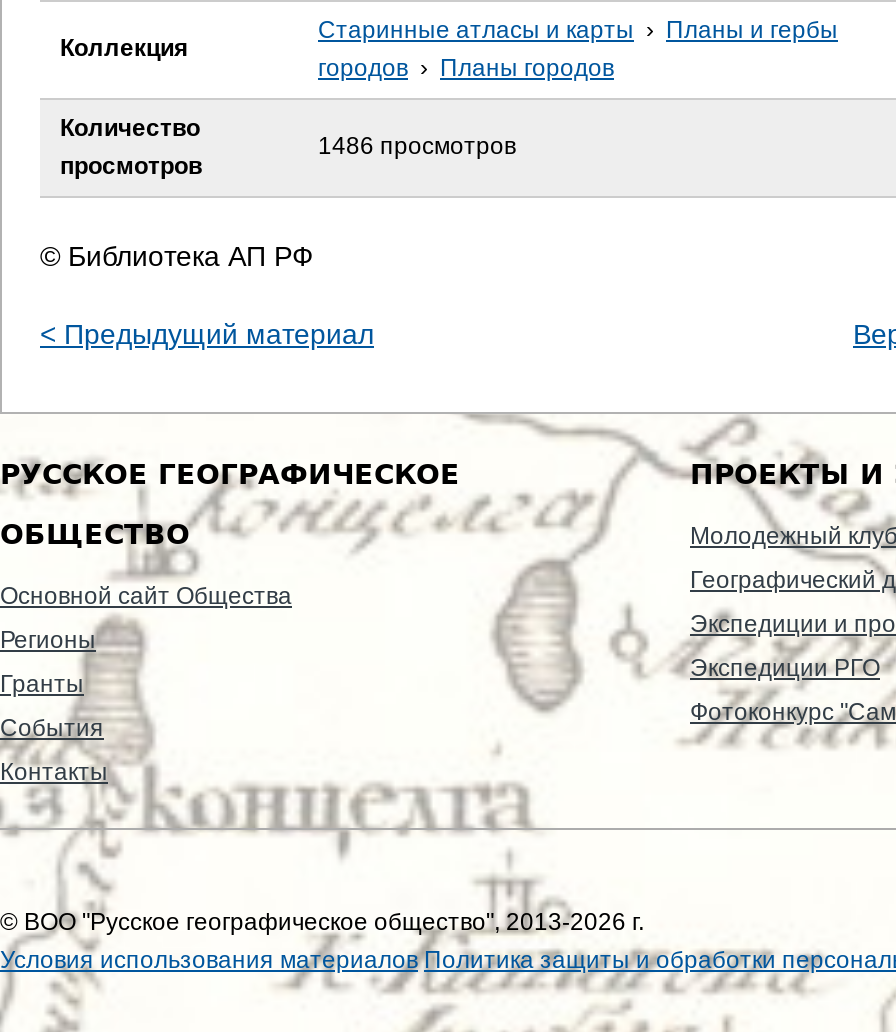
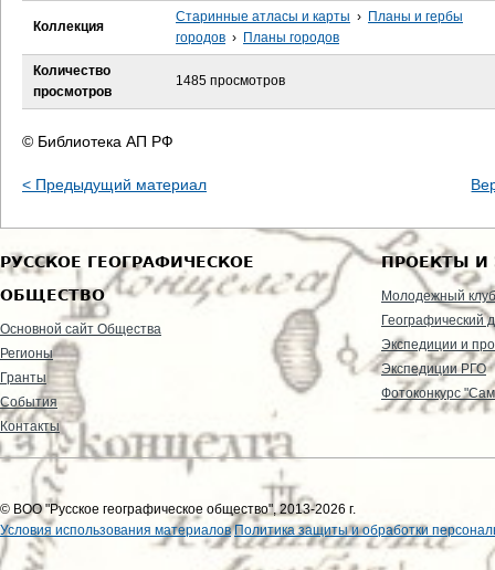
- 1486 просмотров
+ 1485 просмотров
